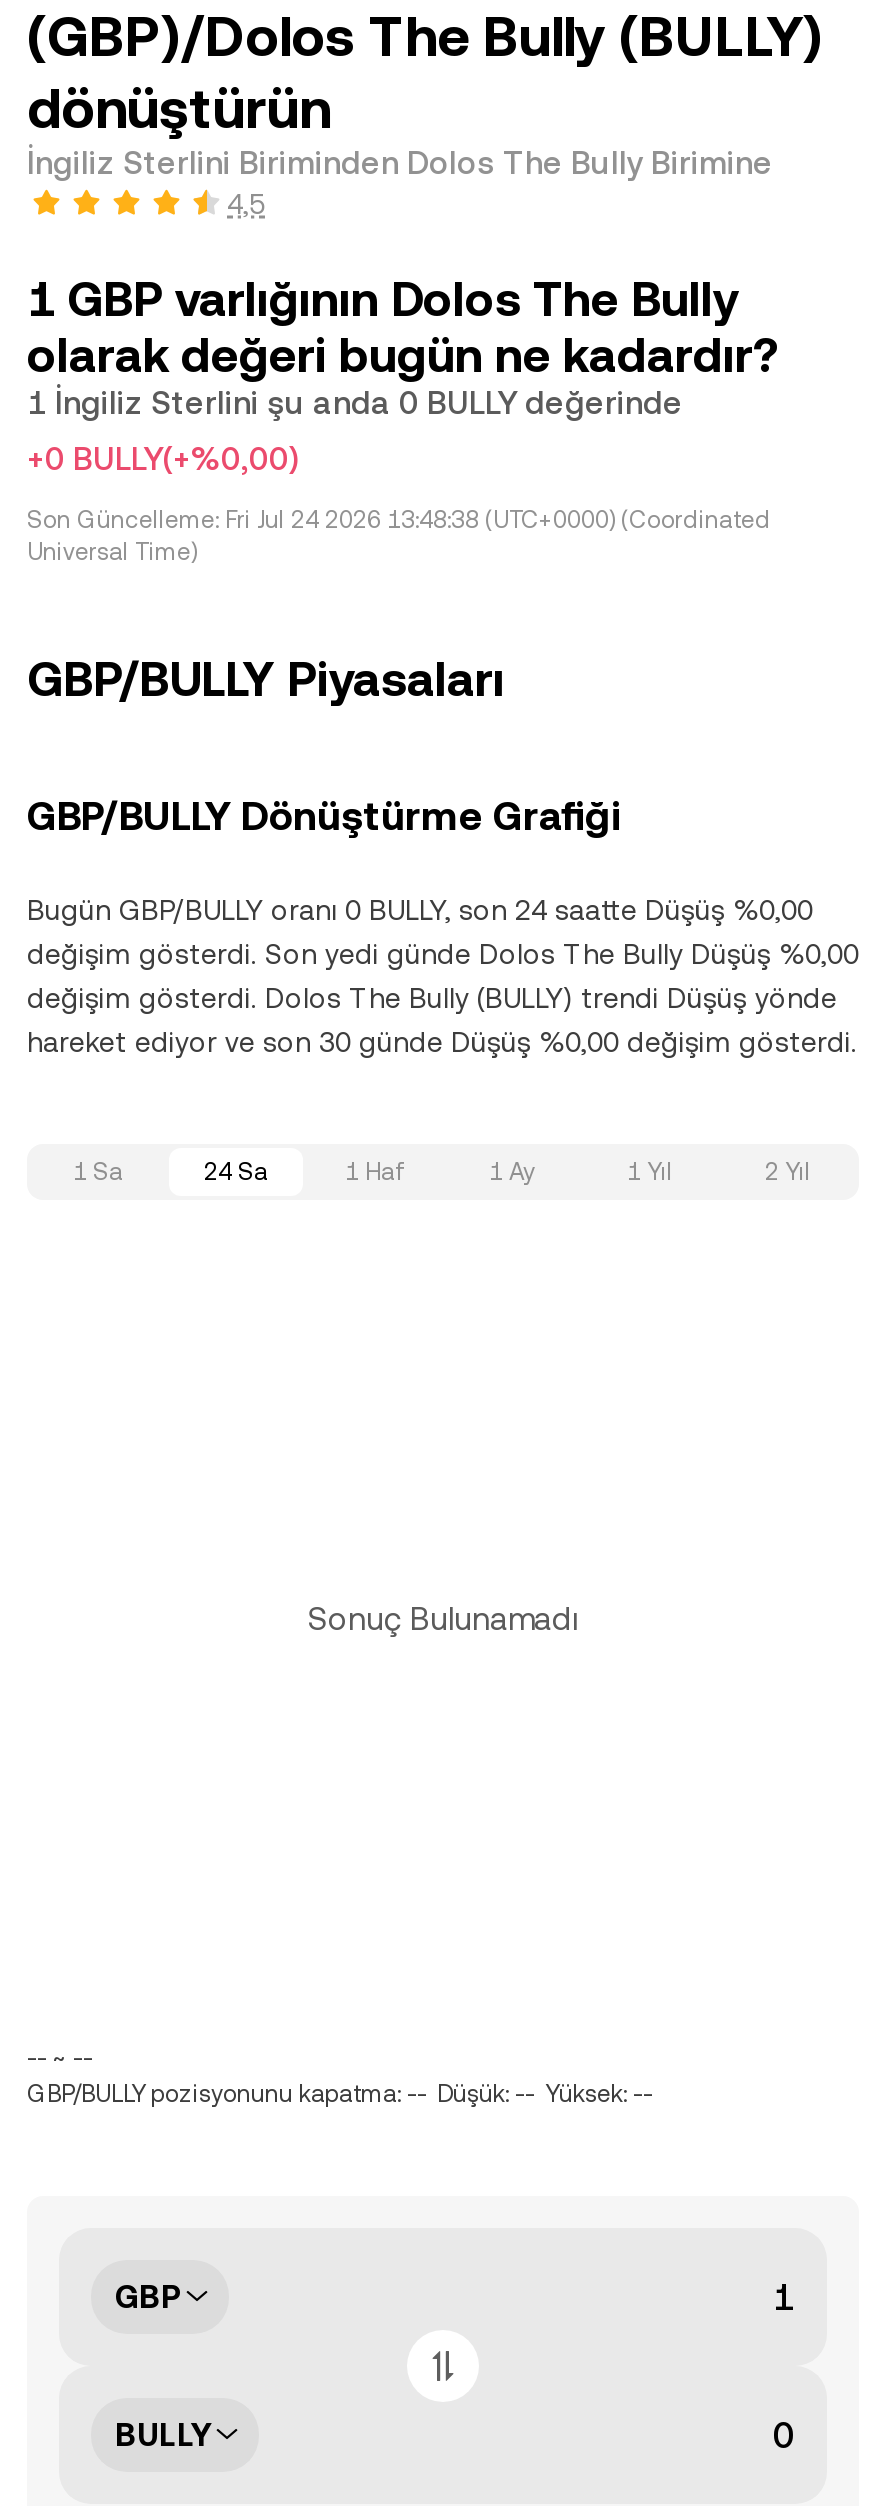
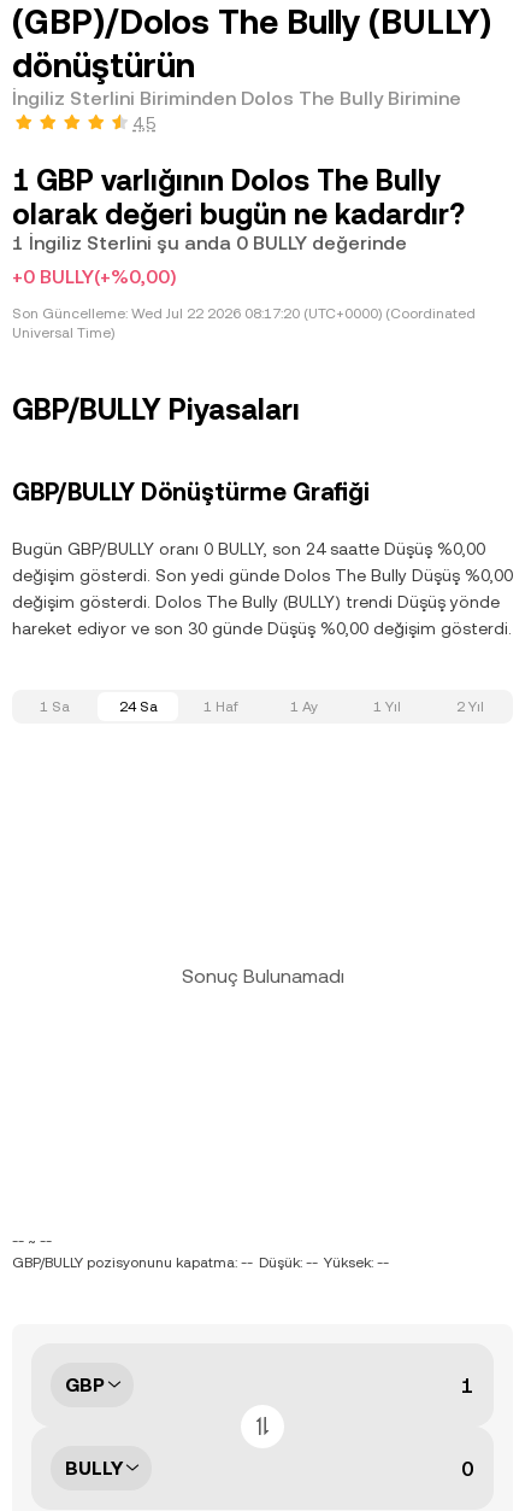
- Son Güncelleme: Fri Jul 24 2026 13:48:38 (UTC+0000) (Coordinated
+ Son Güncelleme: Wed Jul 22 2026 08:17:20 (UTC+0000) (Coordinated
